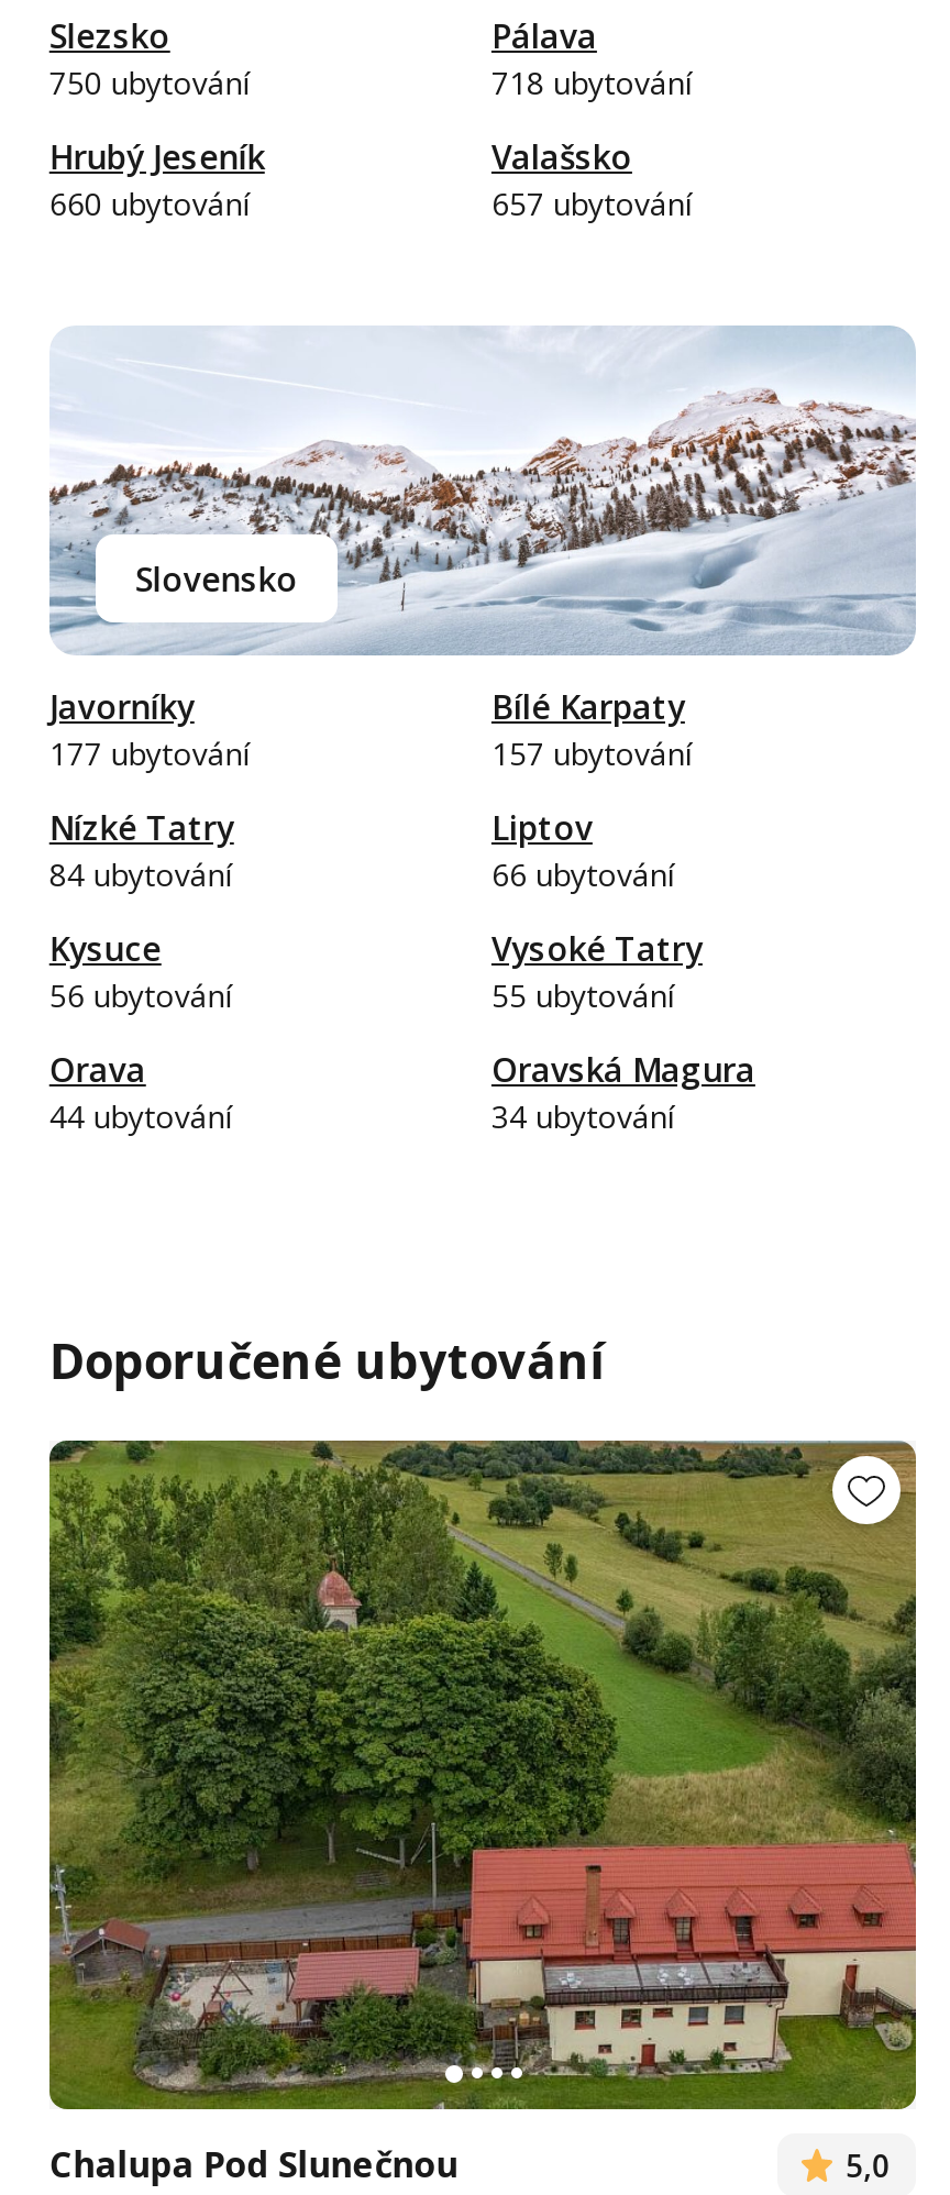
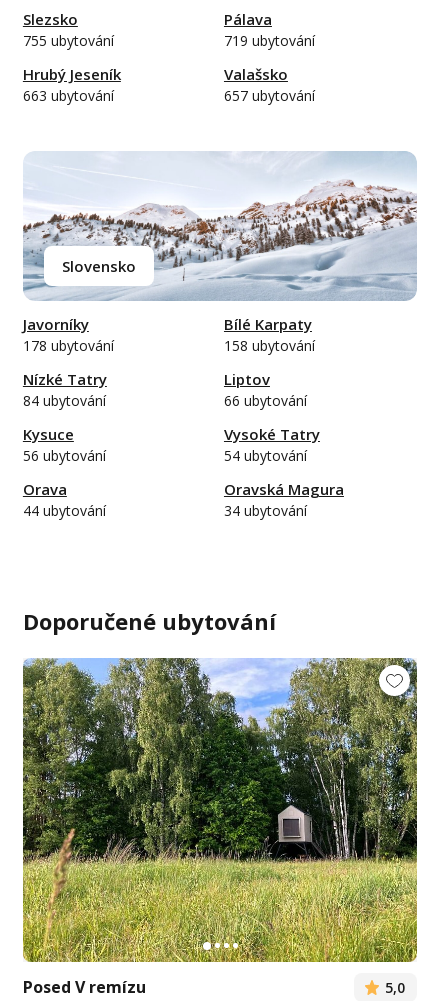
- 750 ubytování
+ 755 ubytování

- 718 ubytování
+ 719 ubytování

- 660 ubytování
+ 663 ubytování

- 177 ubytování
+ 178 ubytování

- 157 ubytování
+ 158 ubytování

- 55 ubytování
+ 54 ubytování

- [image]
- Chalupa Pod Slunečnou
+ [image]
+ Posed V remízu
